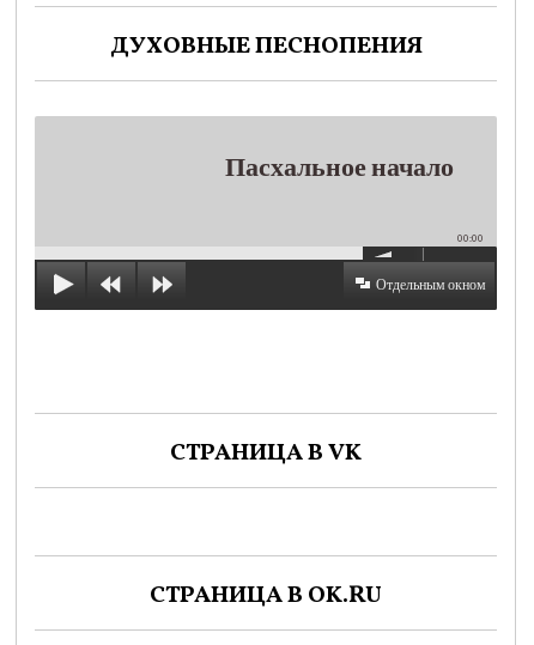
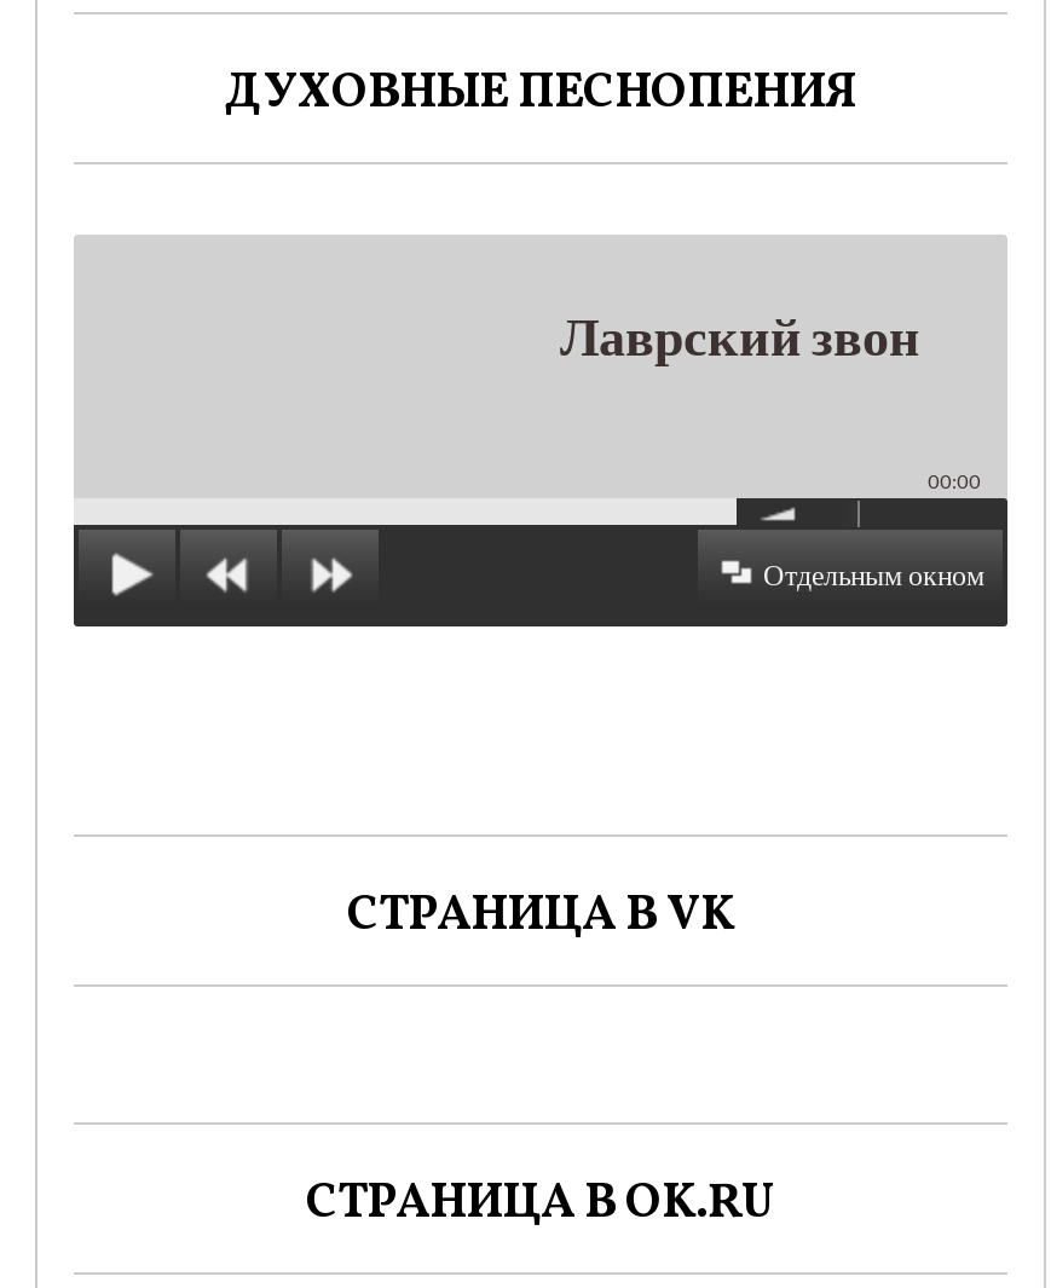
- Пасхальное начало
+ Лаврский звон
